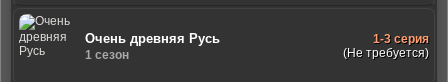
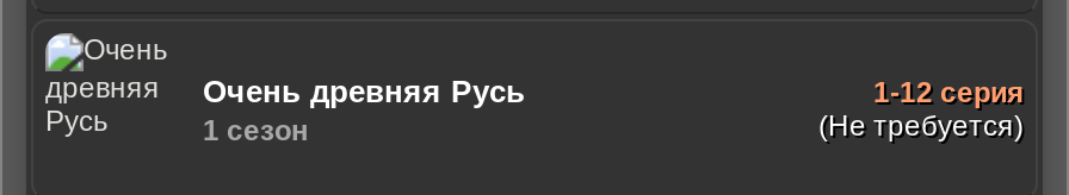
- 1-3 серия
+ 1-12 серия
